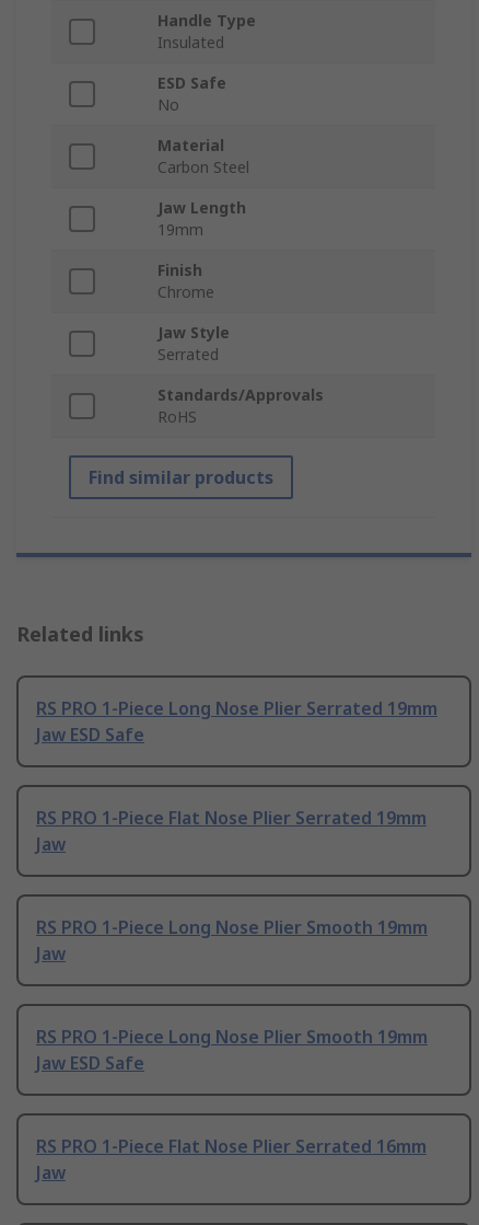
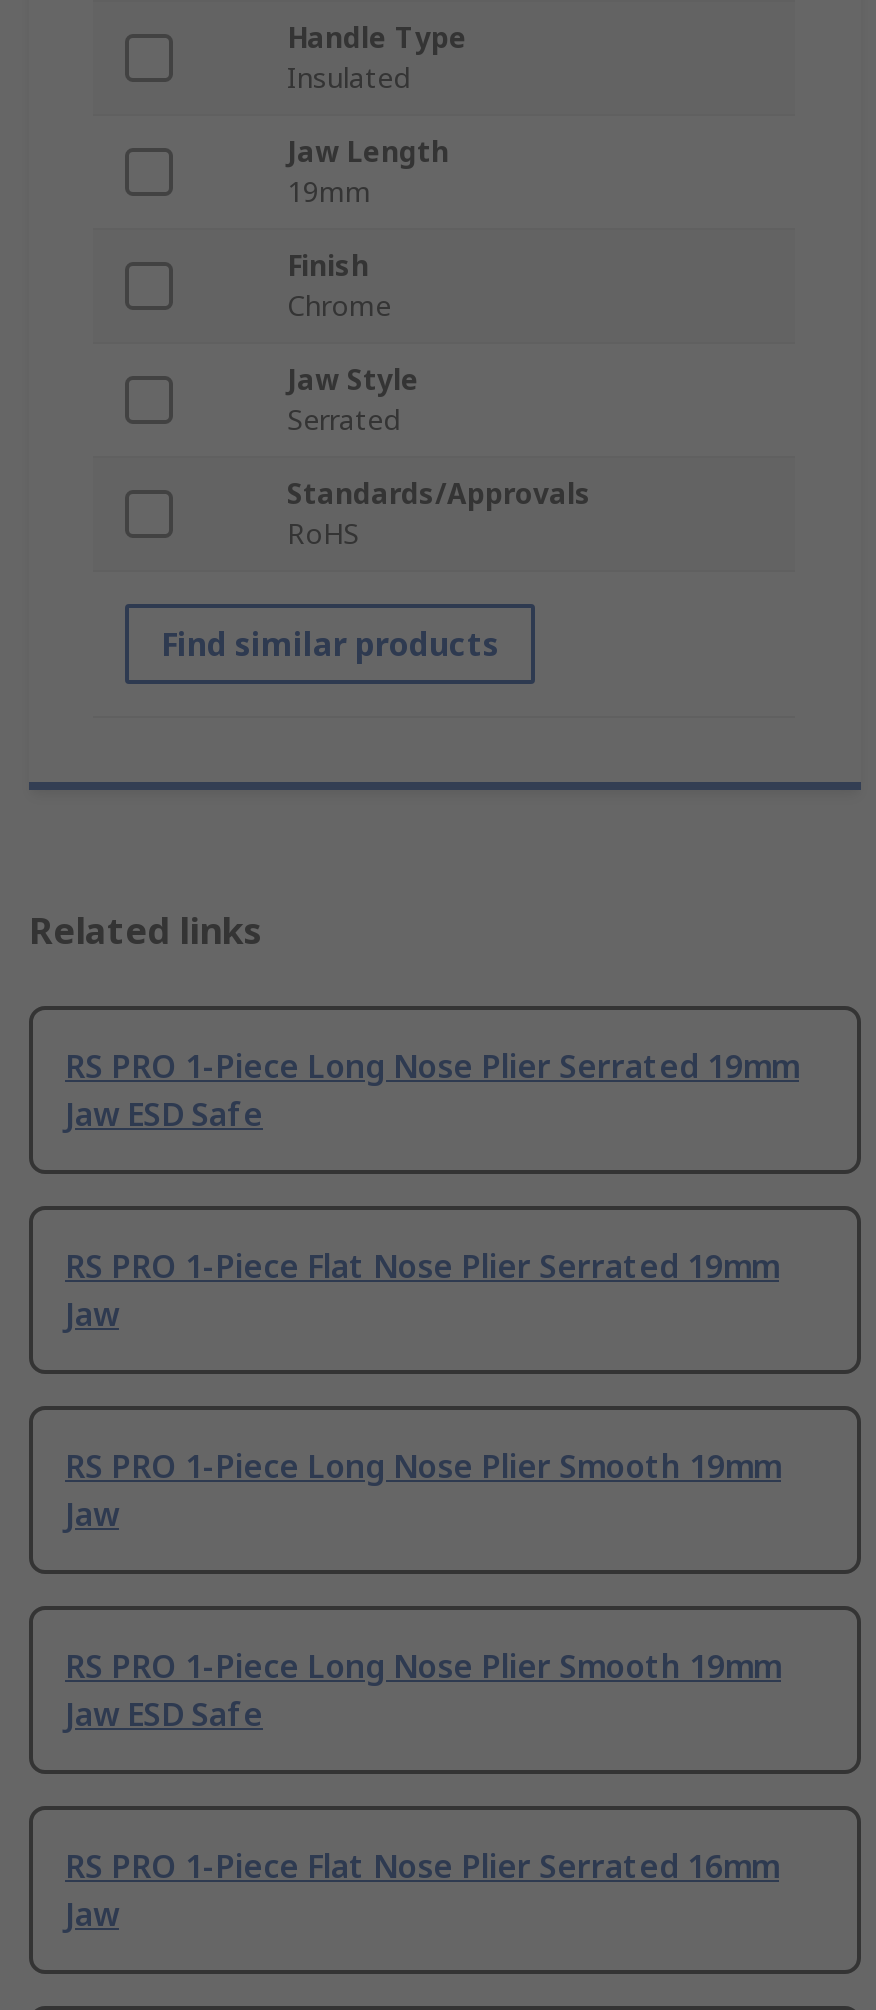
- ESD Safe
- No
- Material
- Carbon Steel
